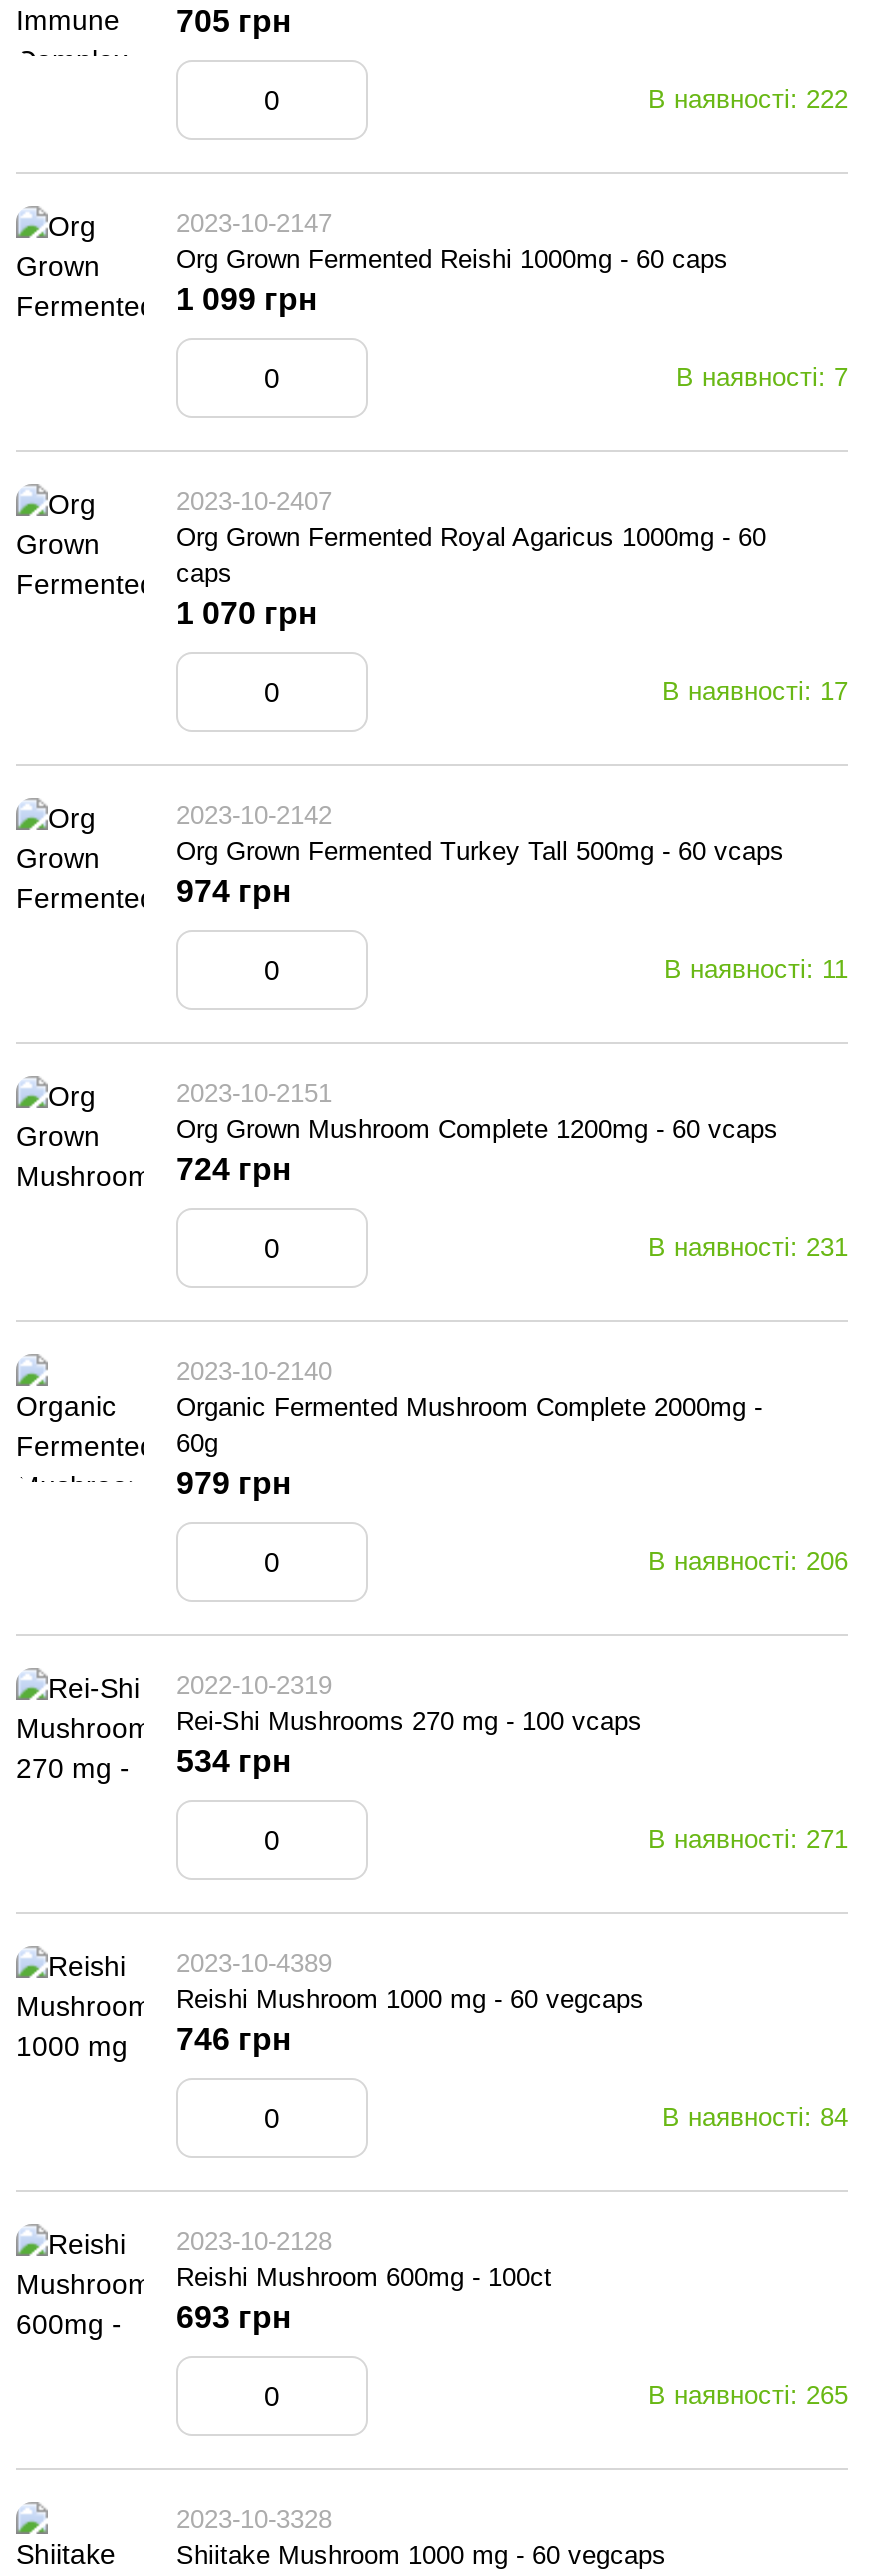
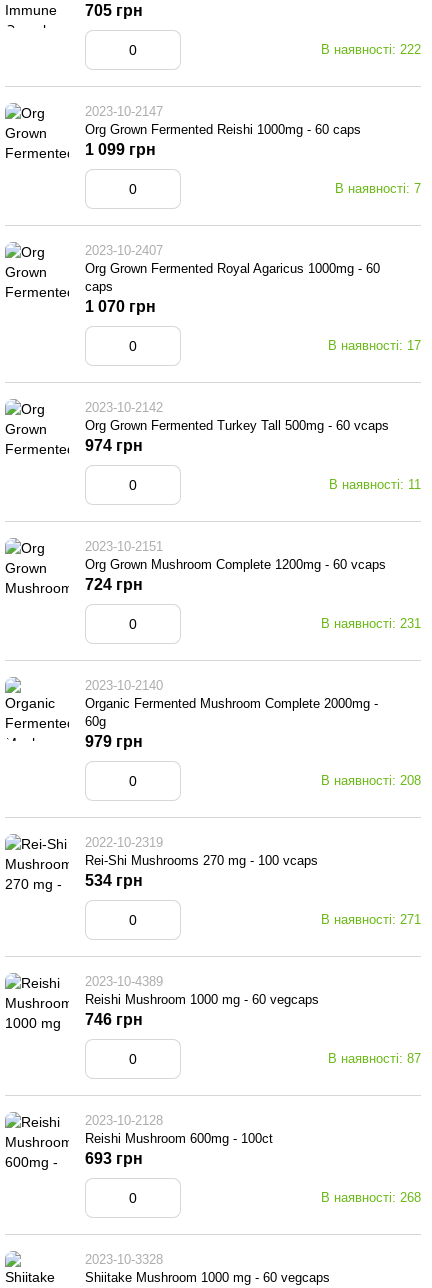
- В наявності: 206
+ В наявності: 208

- В наявності: 84
+ В наявності: 87

- В наявності: 265
+ В наявності: 268
